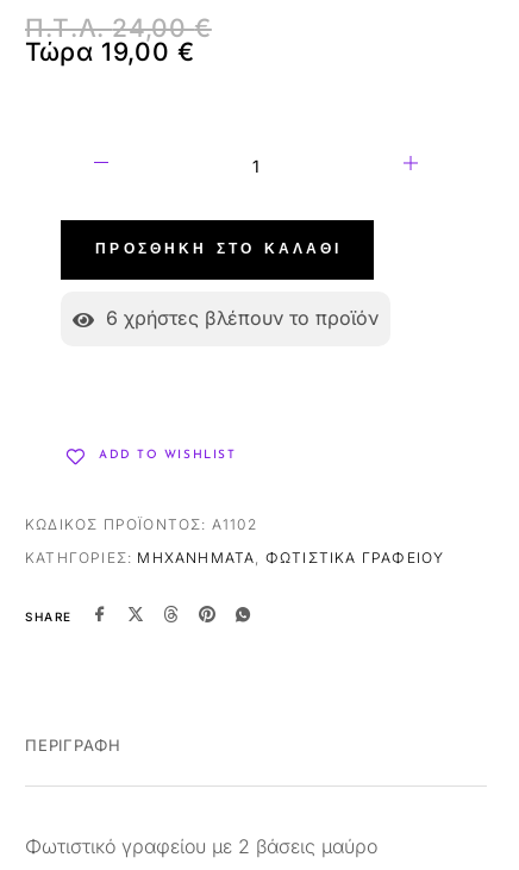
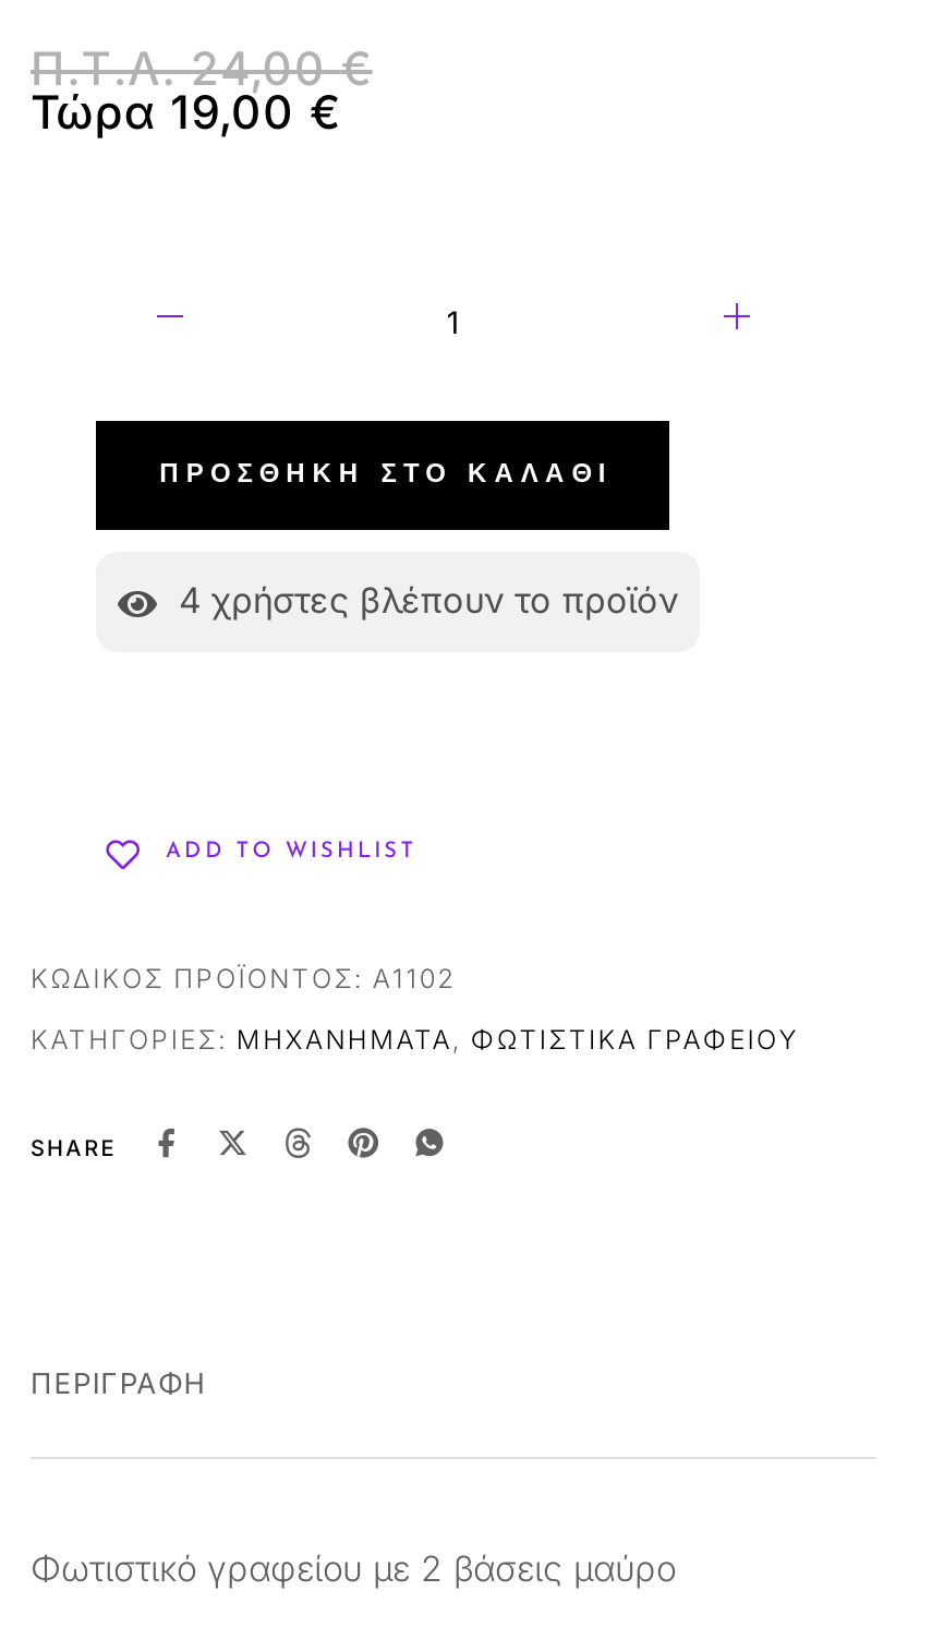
- 6 χρήστες βλέπουν το προϊόν
+ 4 χρήστες βλέπουν το προϊόν
